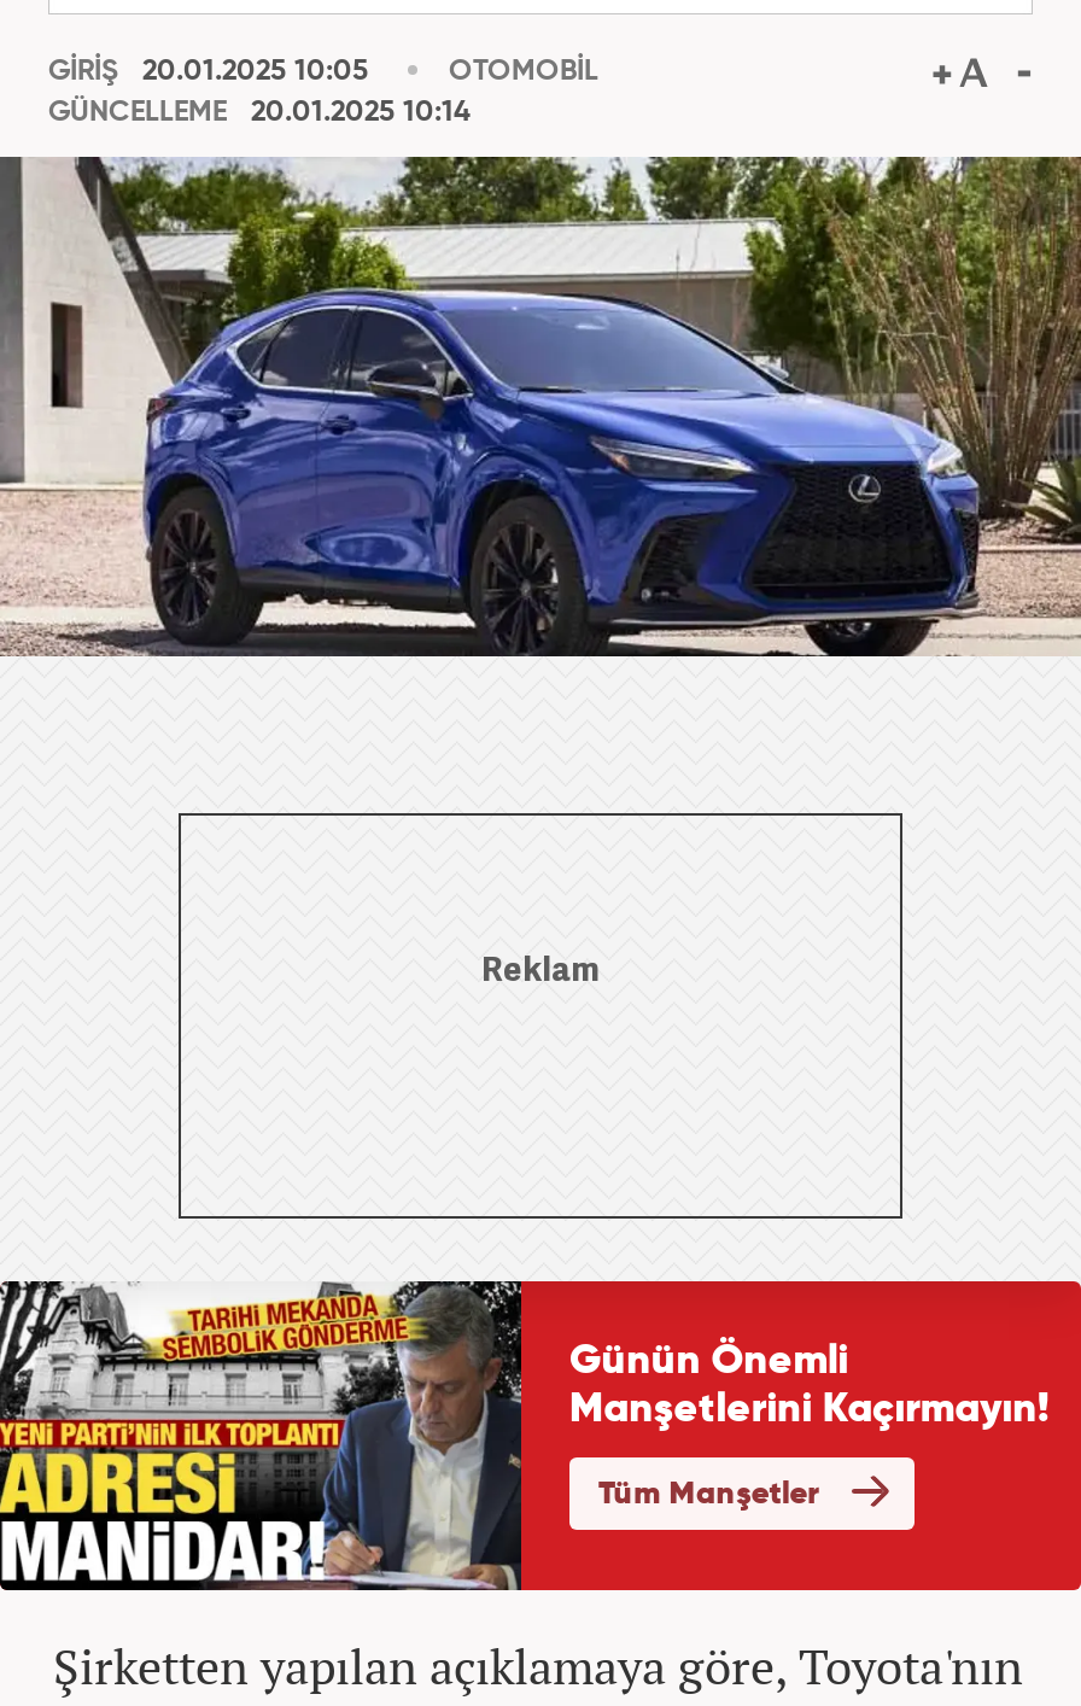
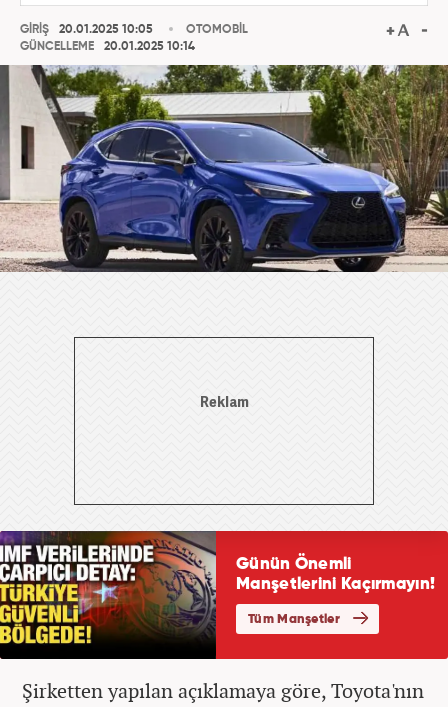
- [image]
+ [image]
